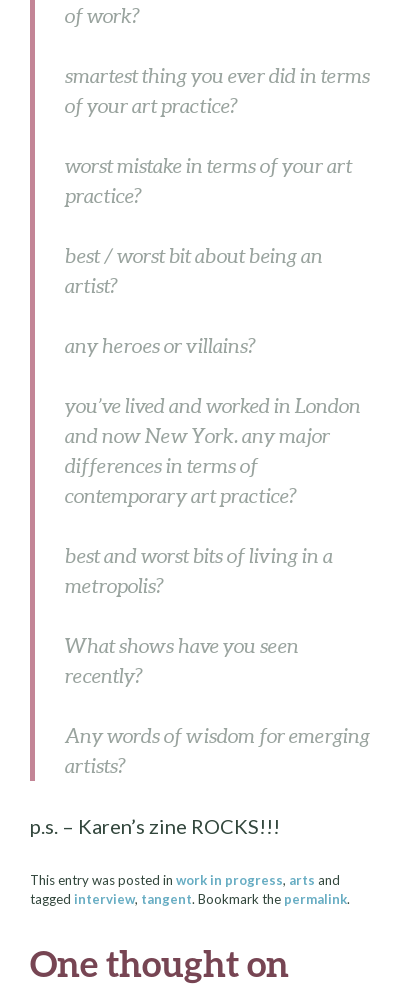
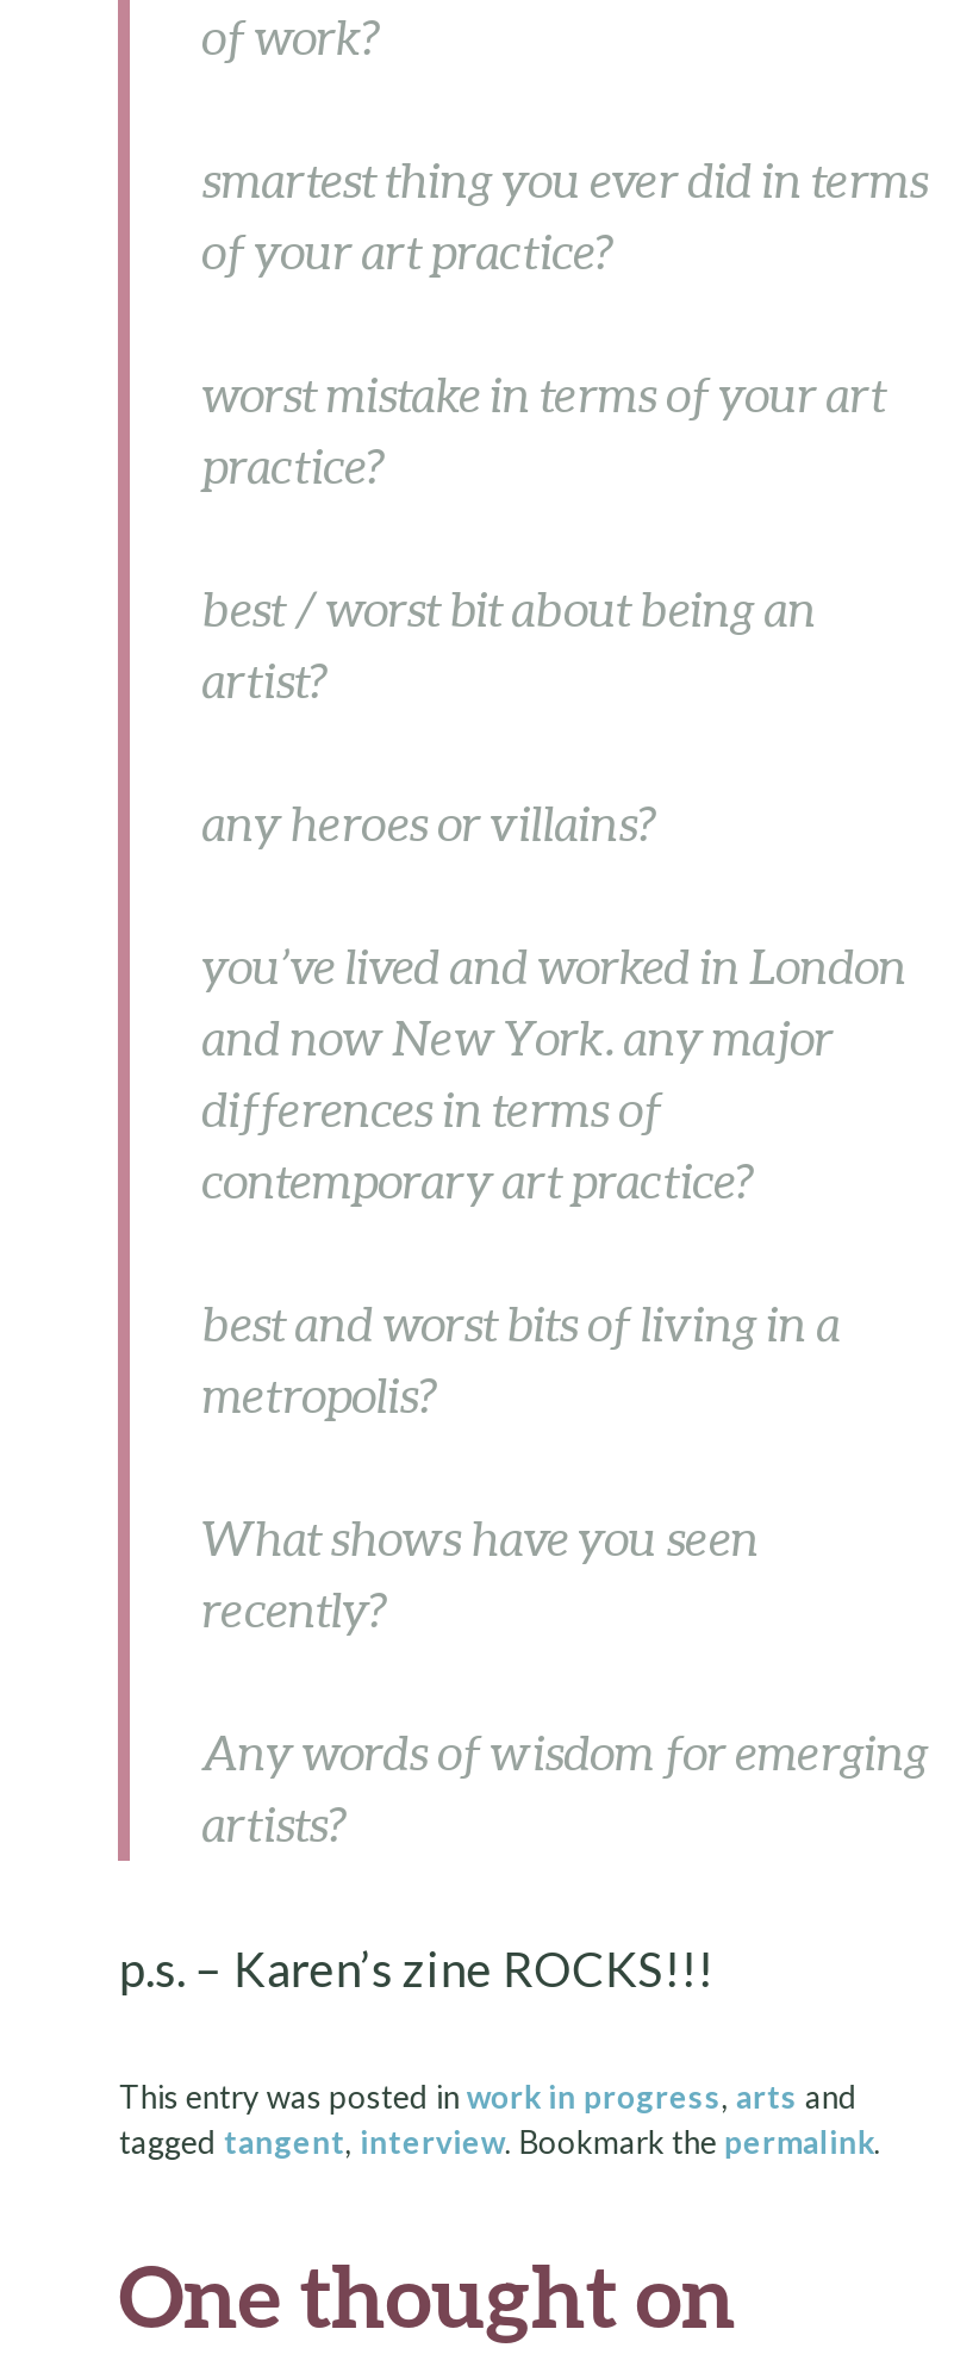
- tagged interview, tangent. Bookmark the permalink.
+ tagged tangent, interview. Bookmark the permalink.
